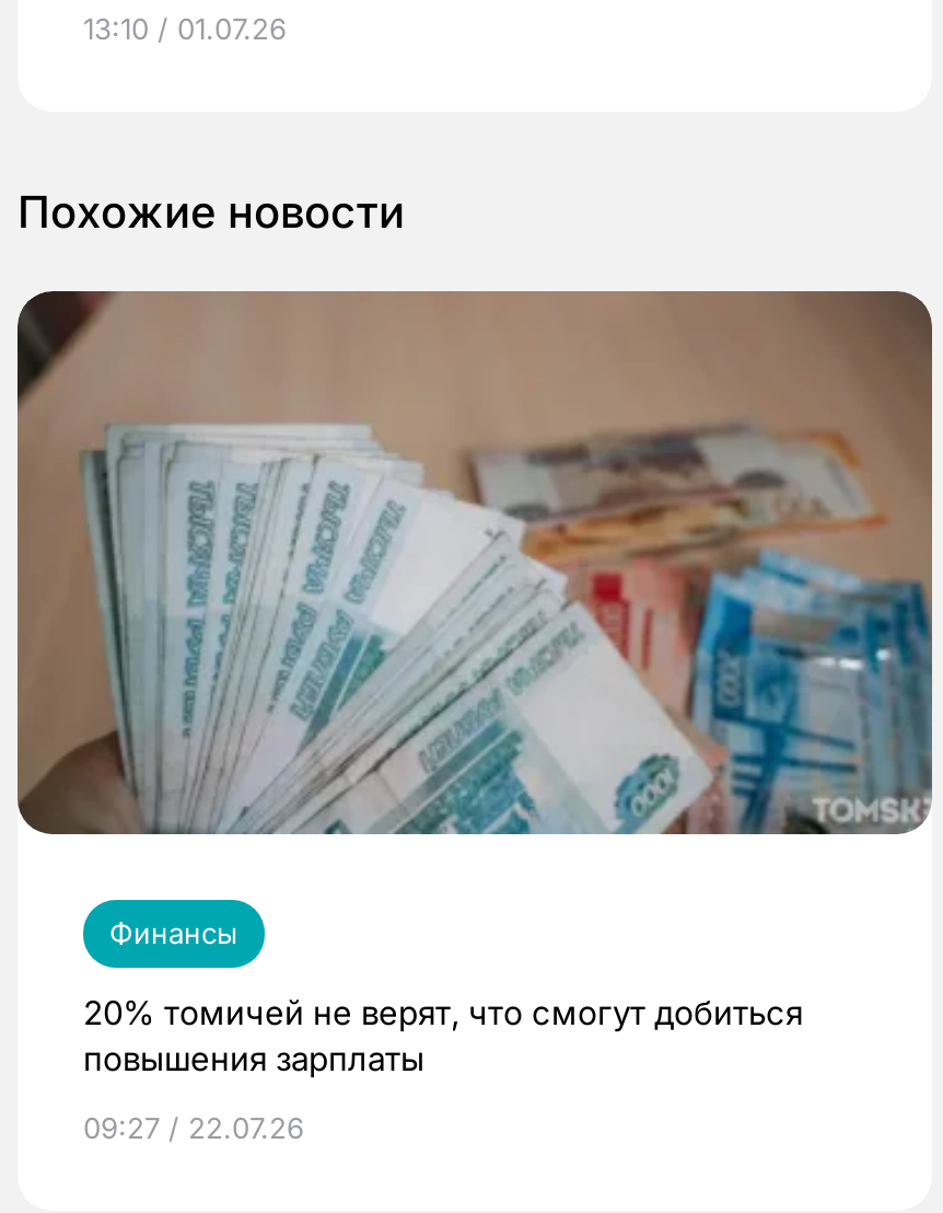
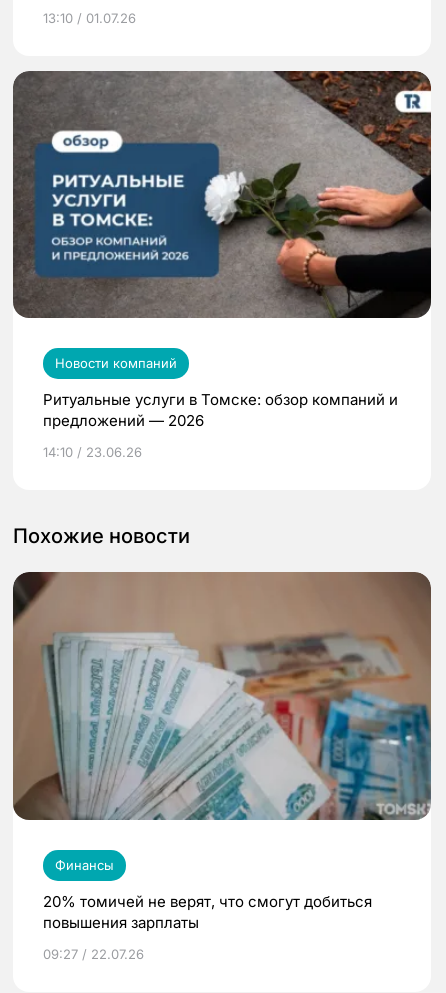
+ [image]
+ Новости компаний
+ Ритуальные услуги в Томске: обзор компаний и
+ предложений — 2026
+ 14:10 / 23.06.26
